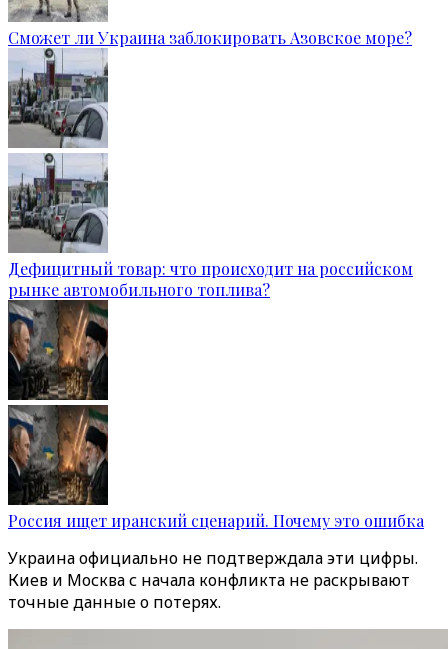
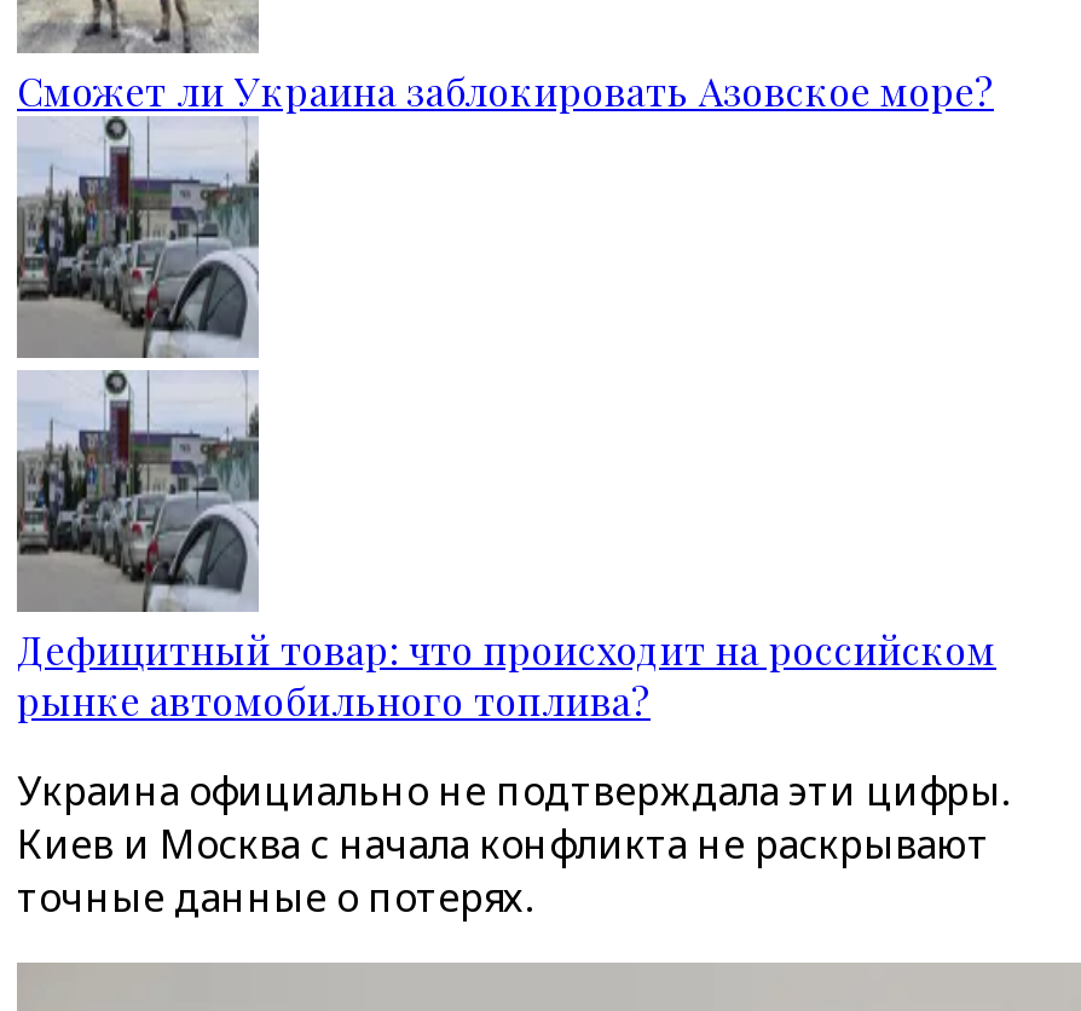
- [image]
- Россия ищет иранский сценарий. Почему это ошибка
